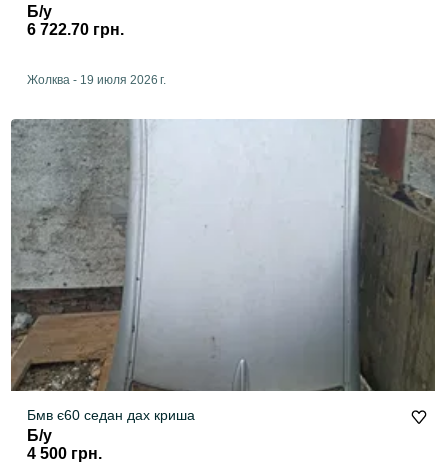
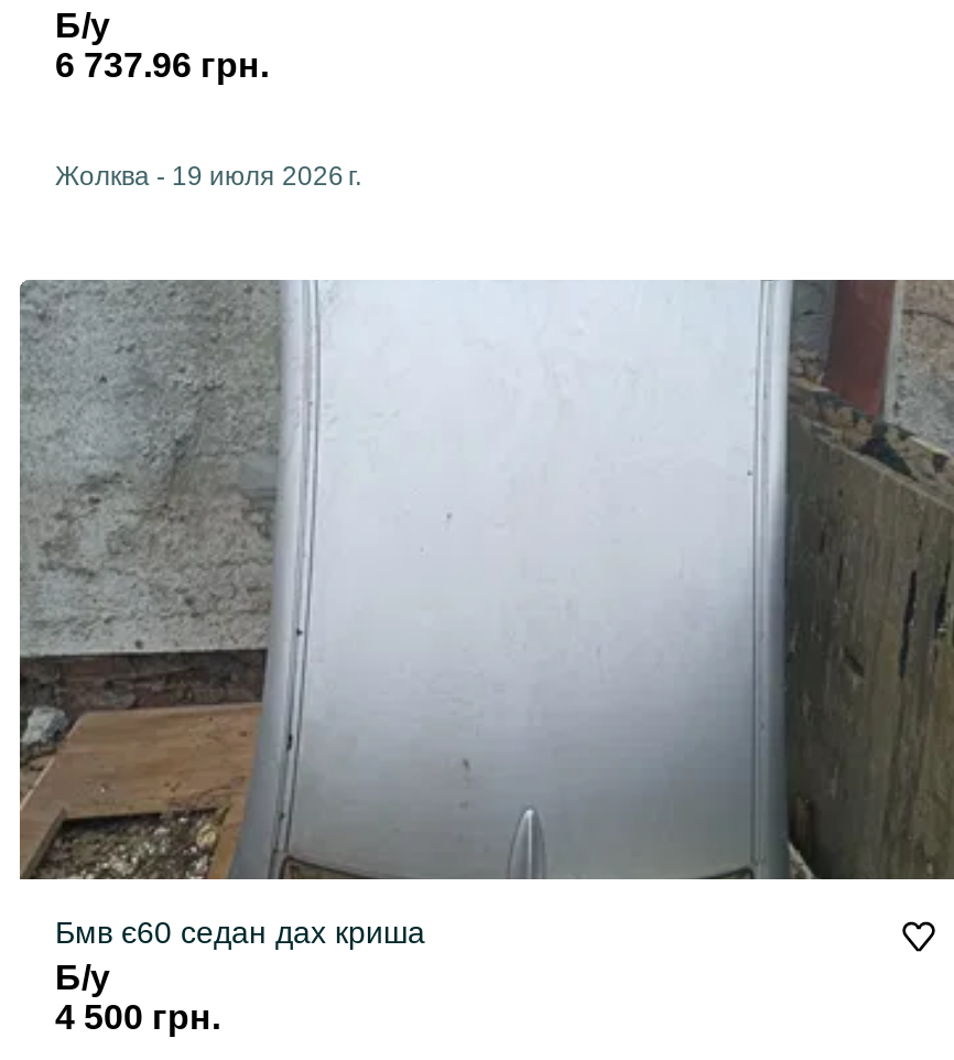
- 6 722.70 грн.
+ 6 737.96 грн.
